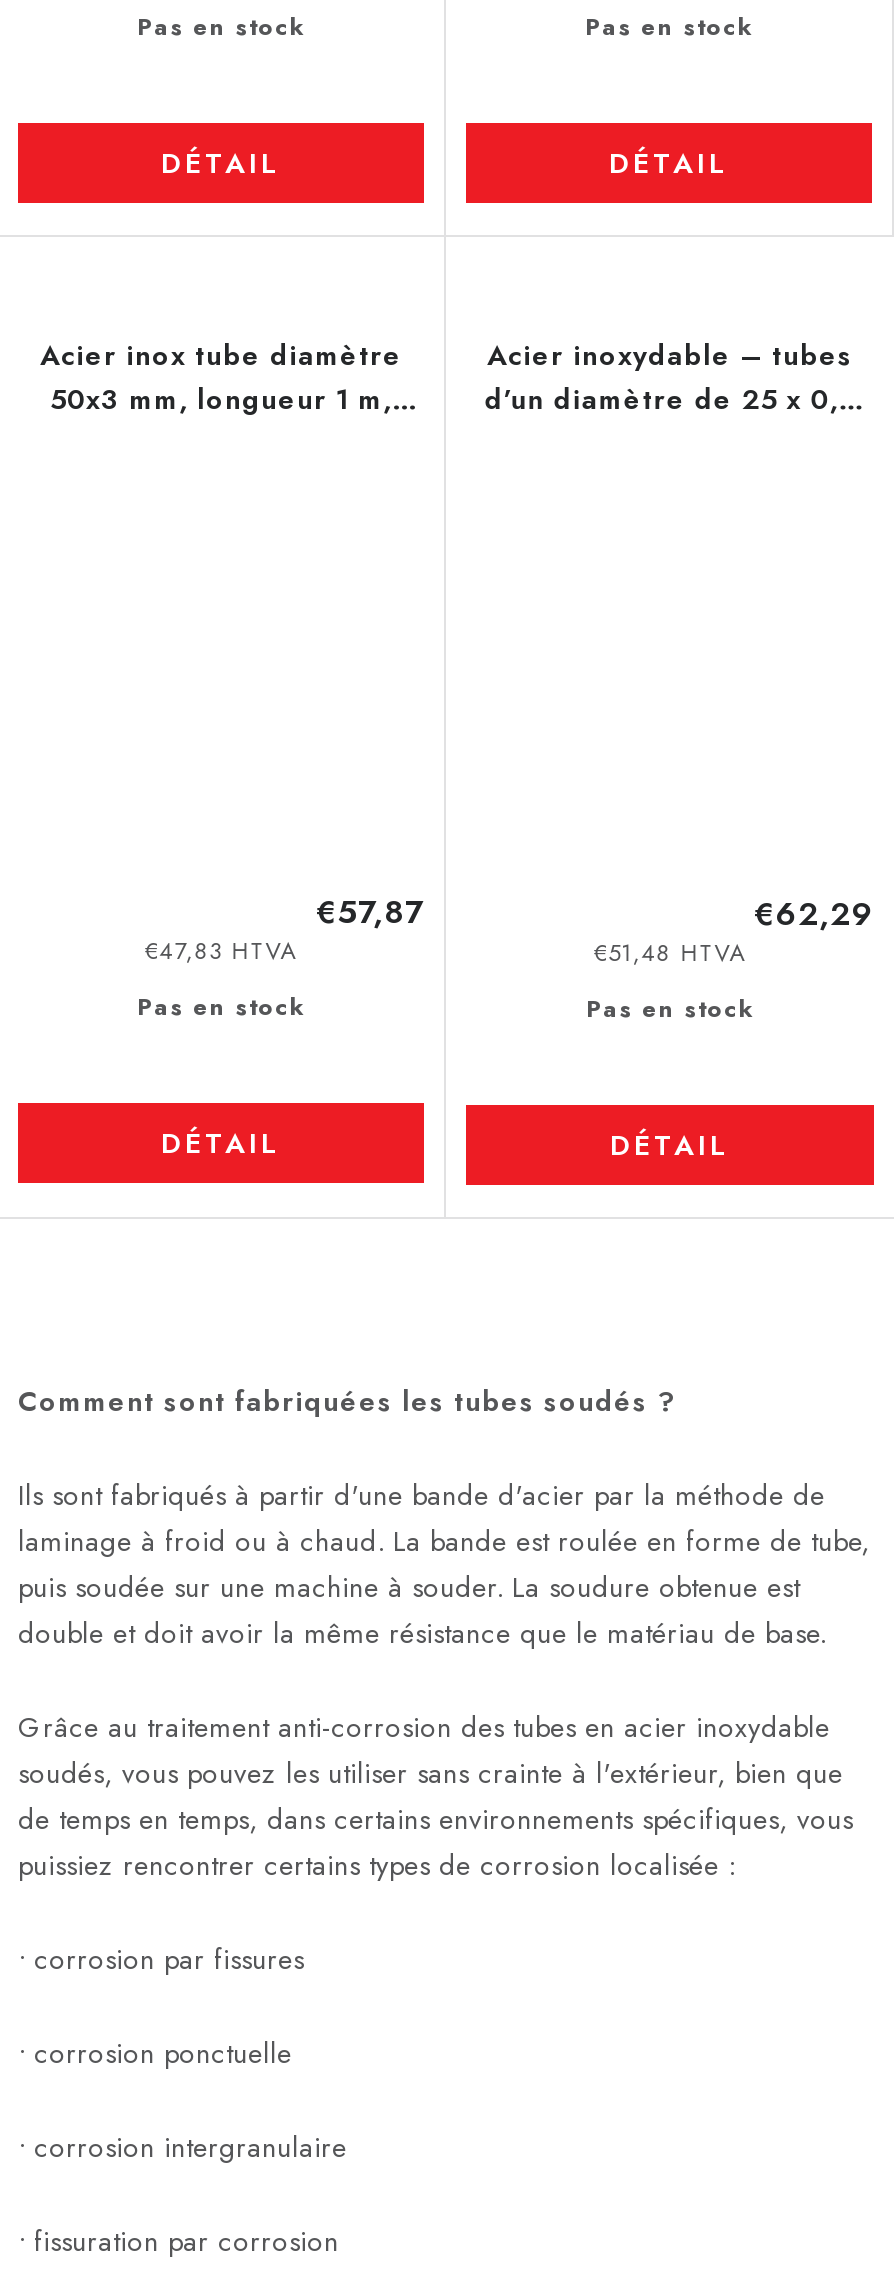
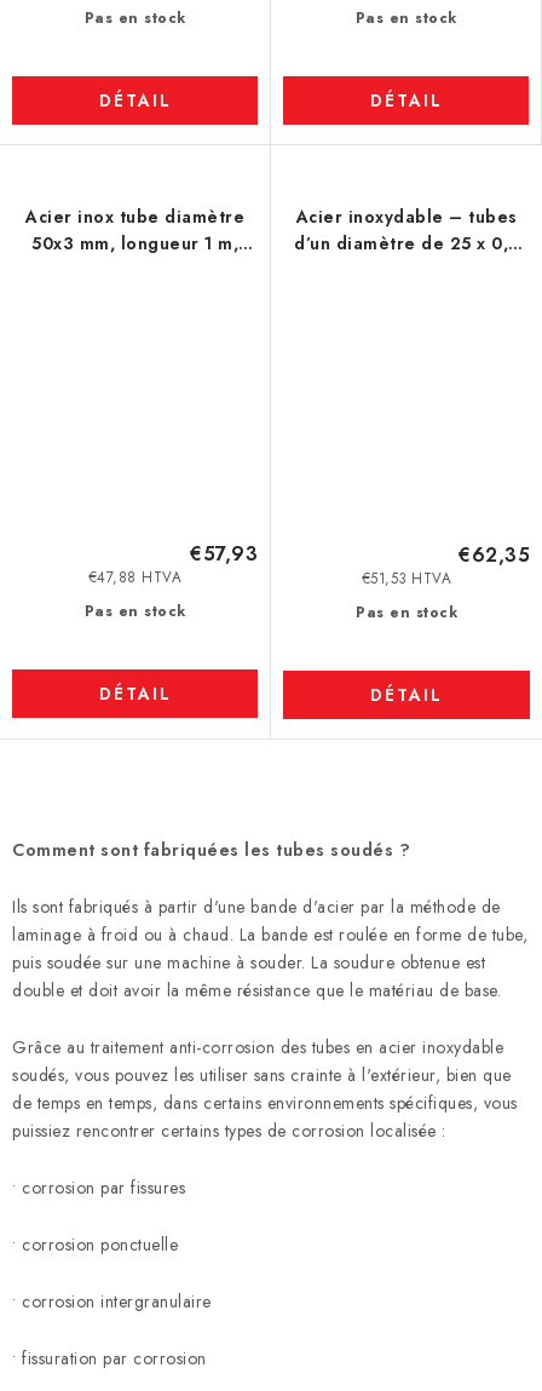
- €57,87
+ €57,93

- €62,29
+ €62,35

- €47,83 HTVA
+ €47,88 HTVA

- €51,48 HTVA
+ €51,53 HTVA
